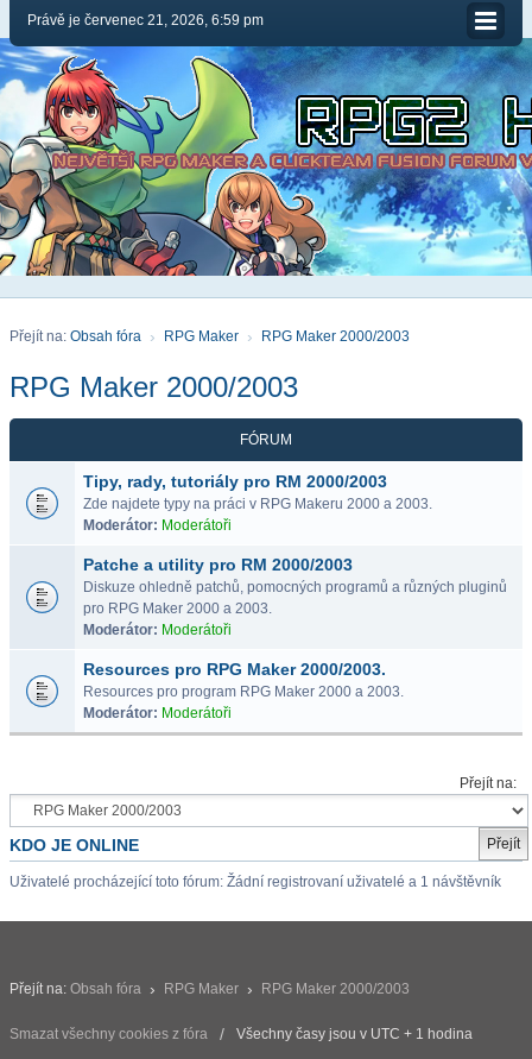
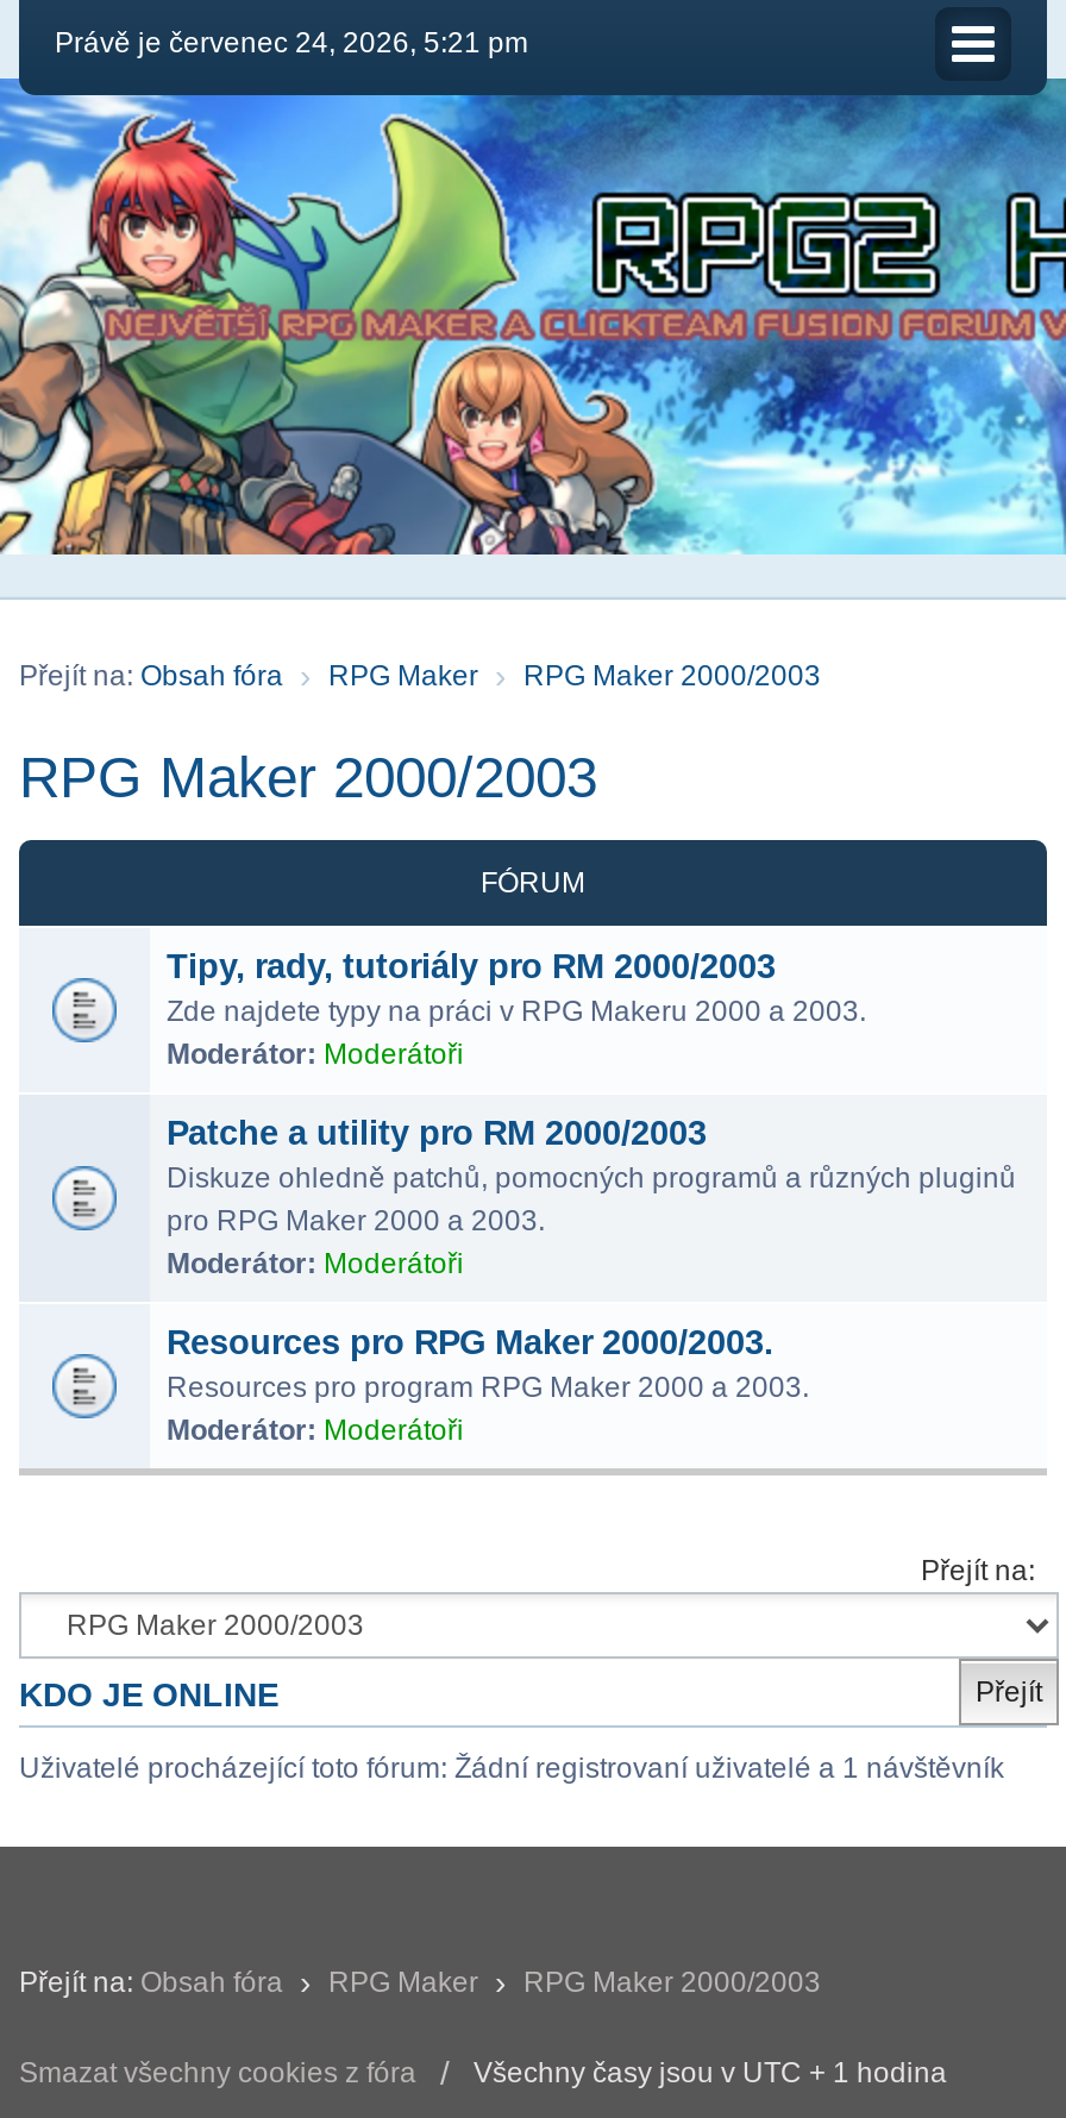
- Právě je červenec 21, 2026, 6:59 pm
+ Právě je červenec 24, 2026, 5:21 pm
